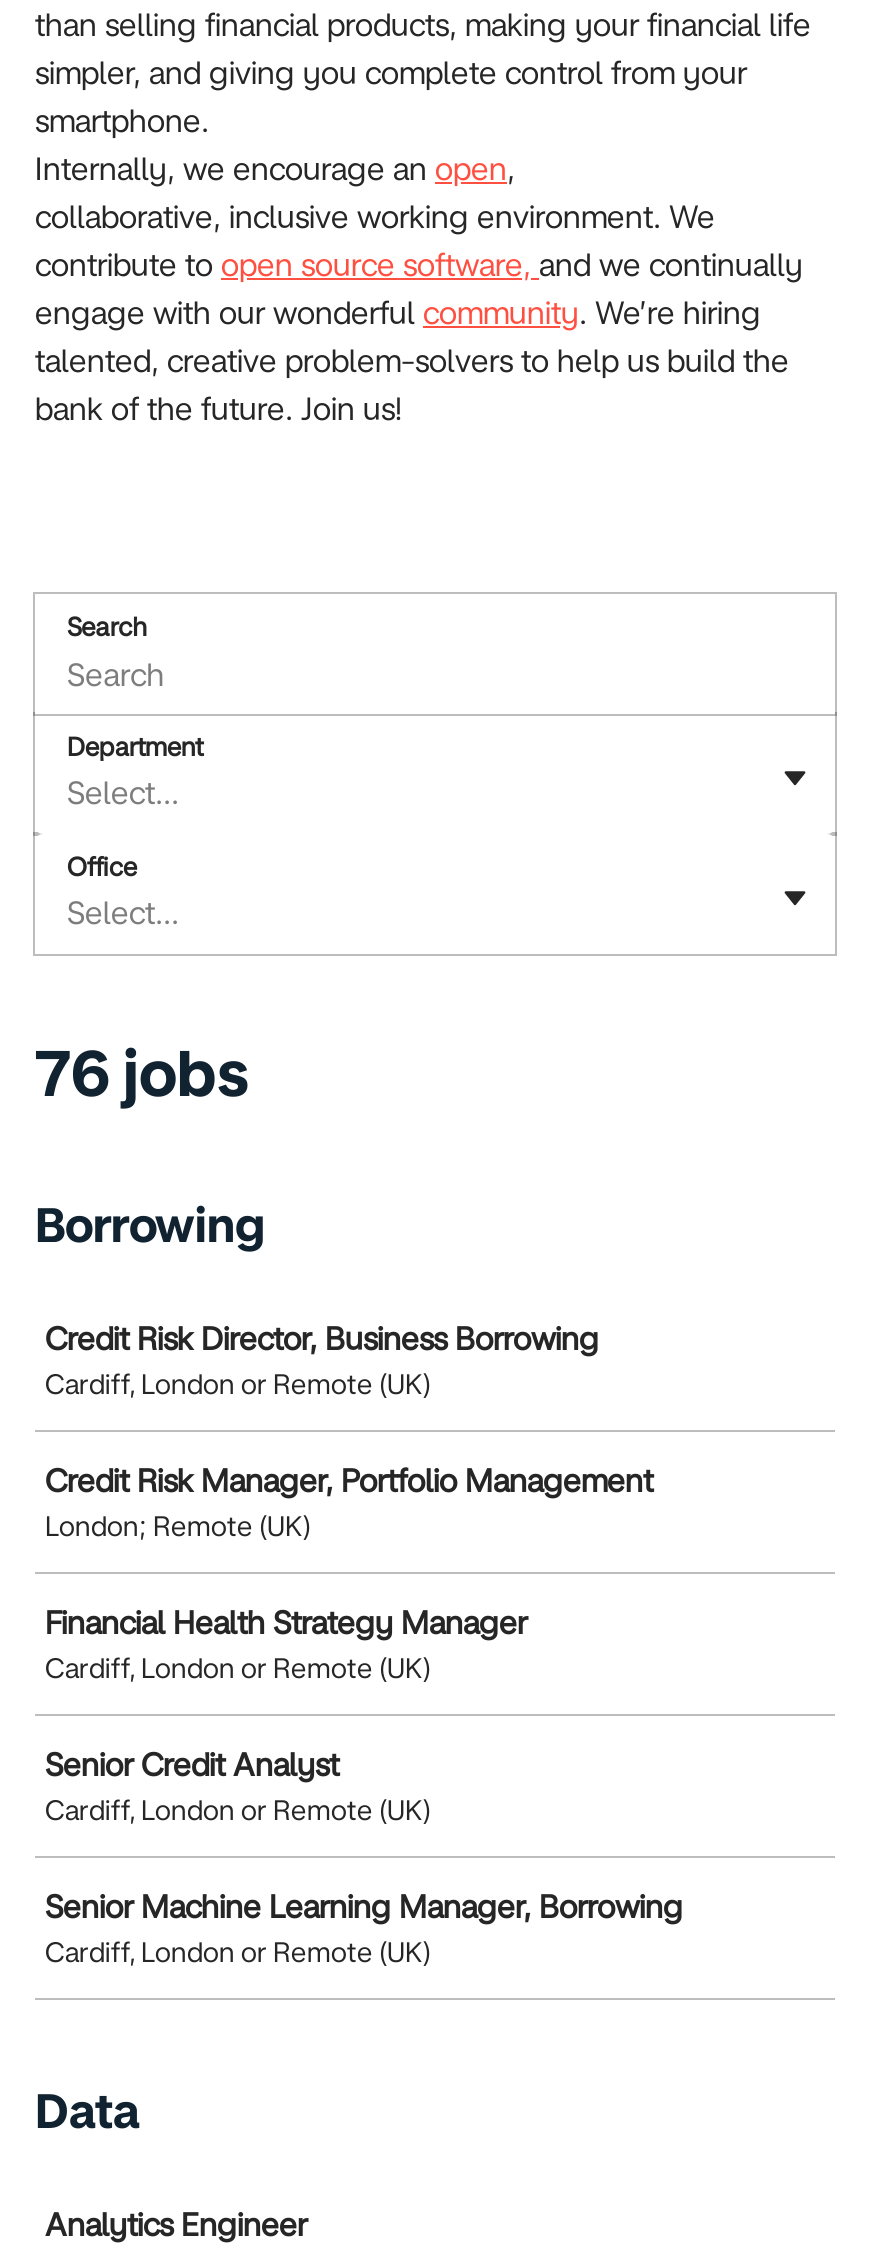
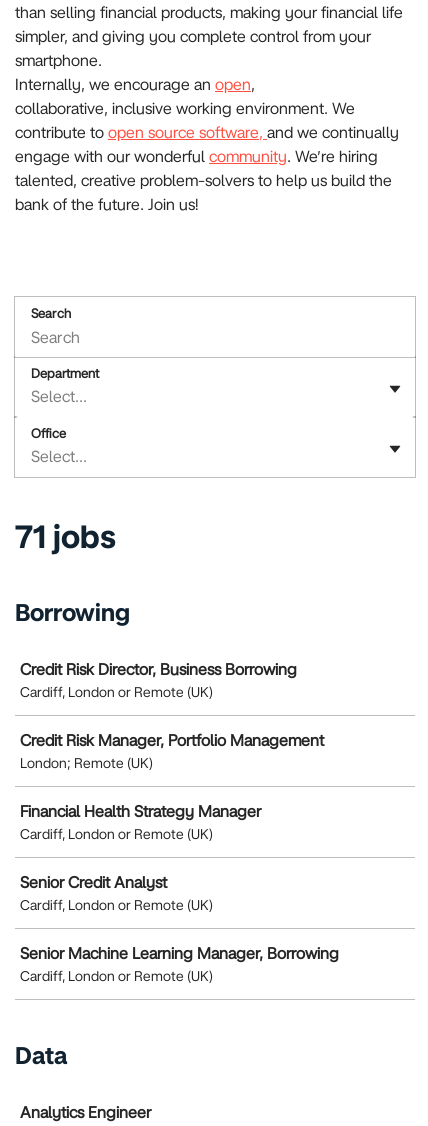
- 76 jobs
+ 71 jobs
